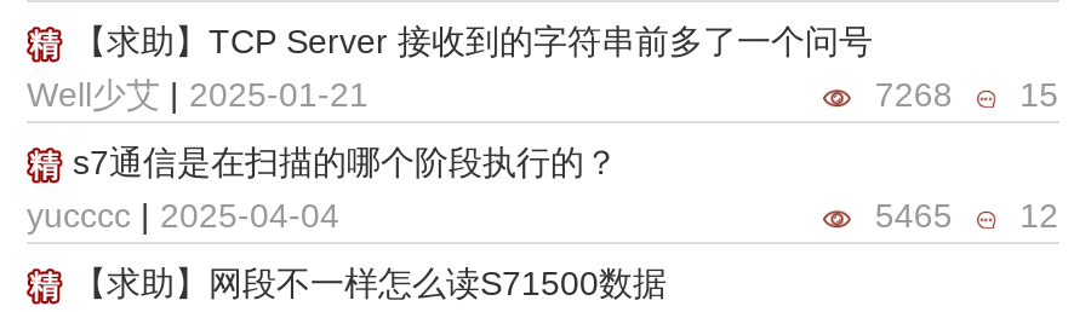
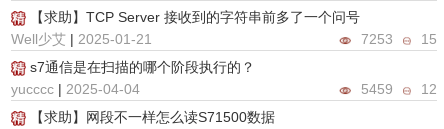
- 7268 15
+ 7253 15

- 5465 12
+ 5459 12
